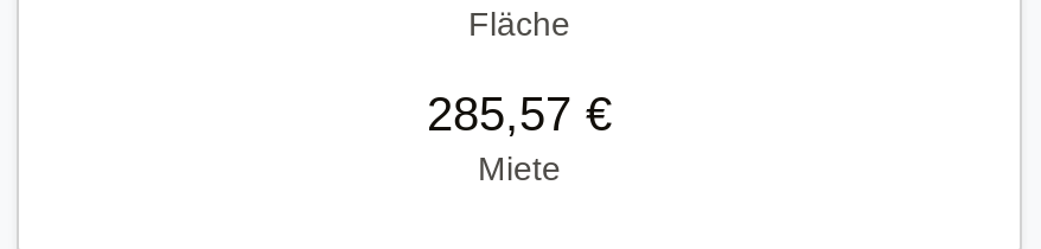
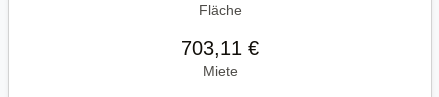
- 285,57 €
+ 703,11 €
